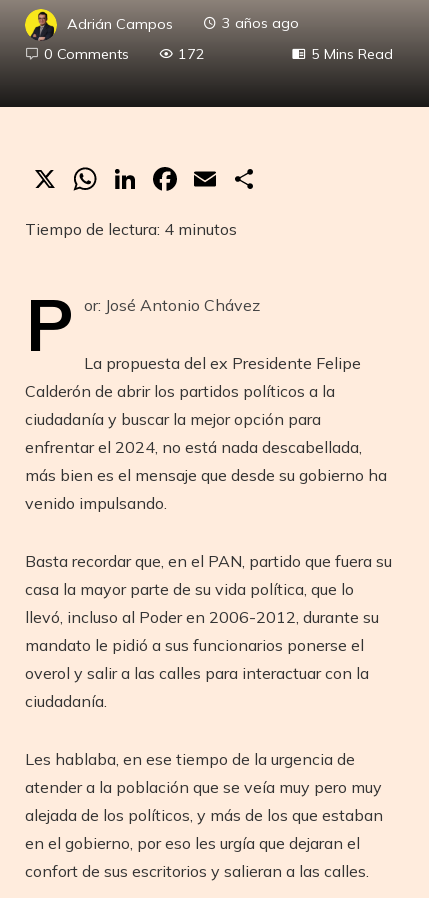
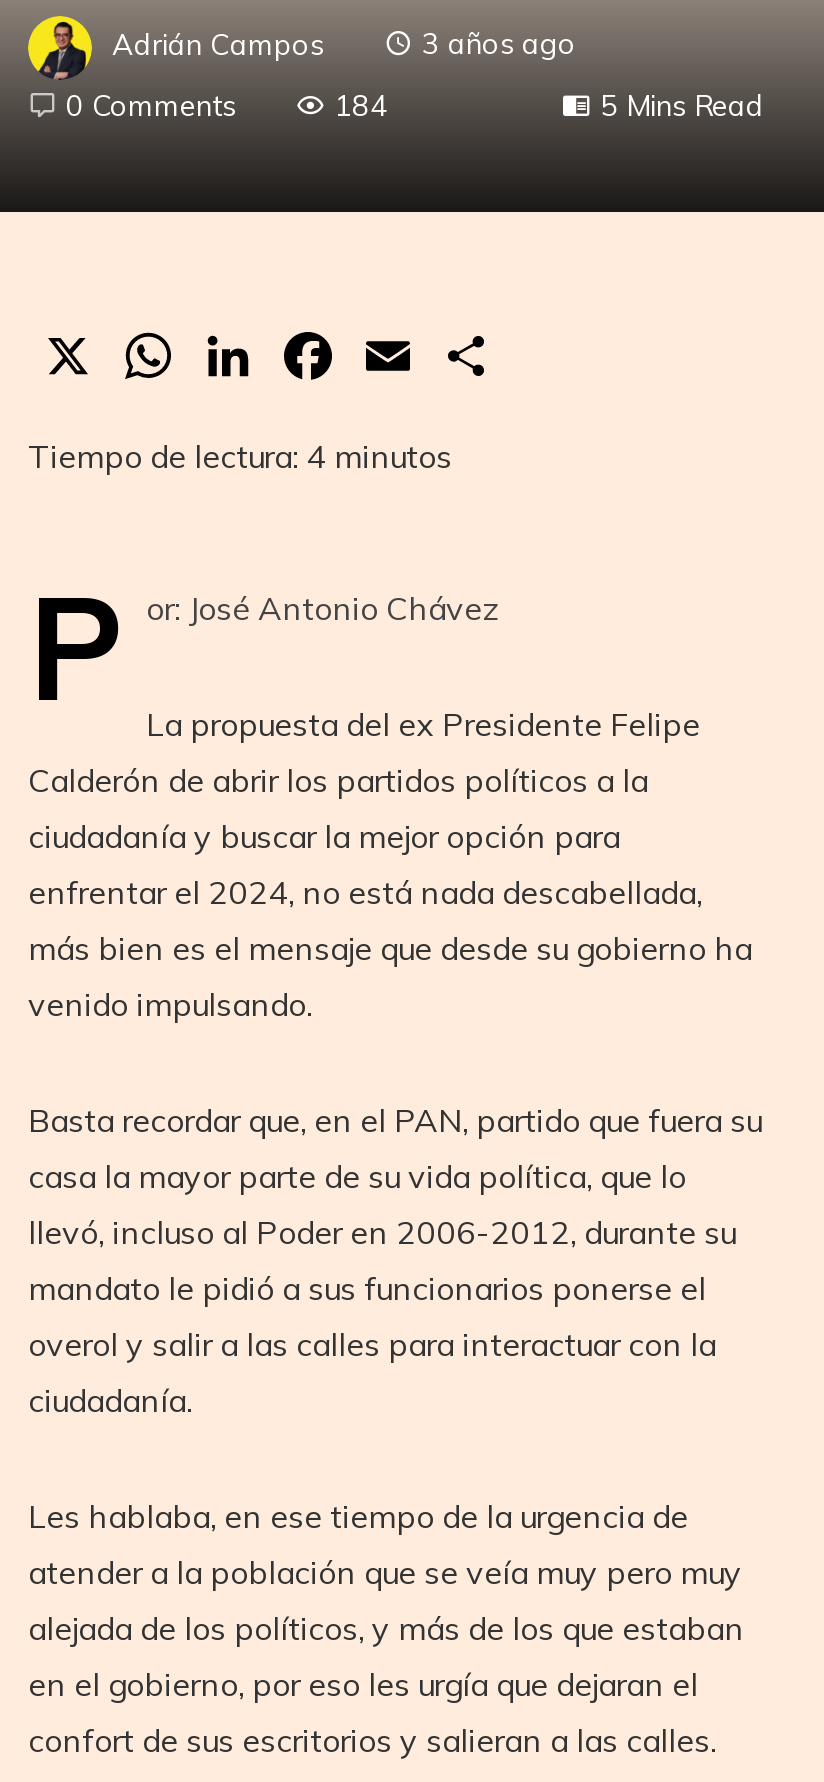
- 172
+ 184
